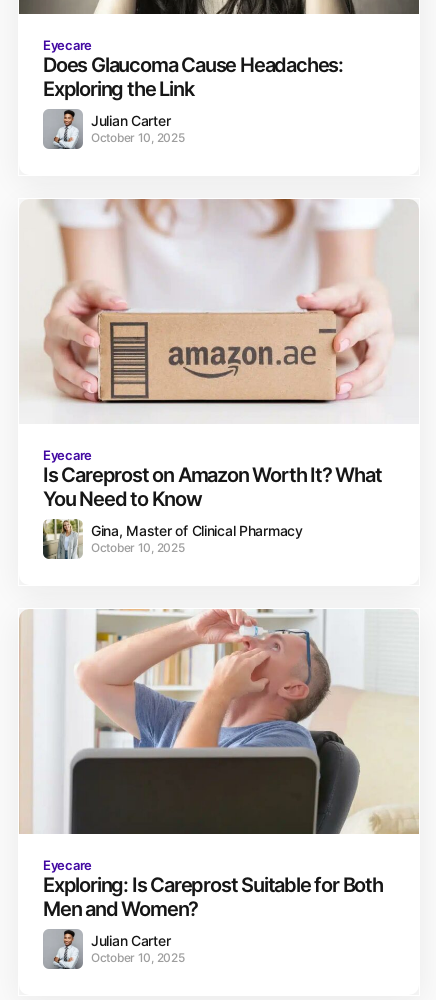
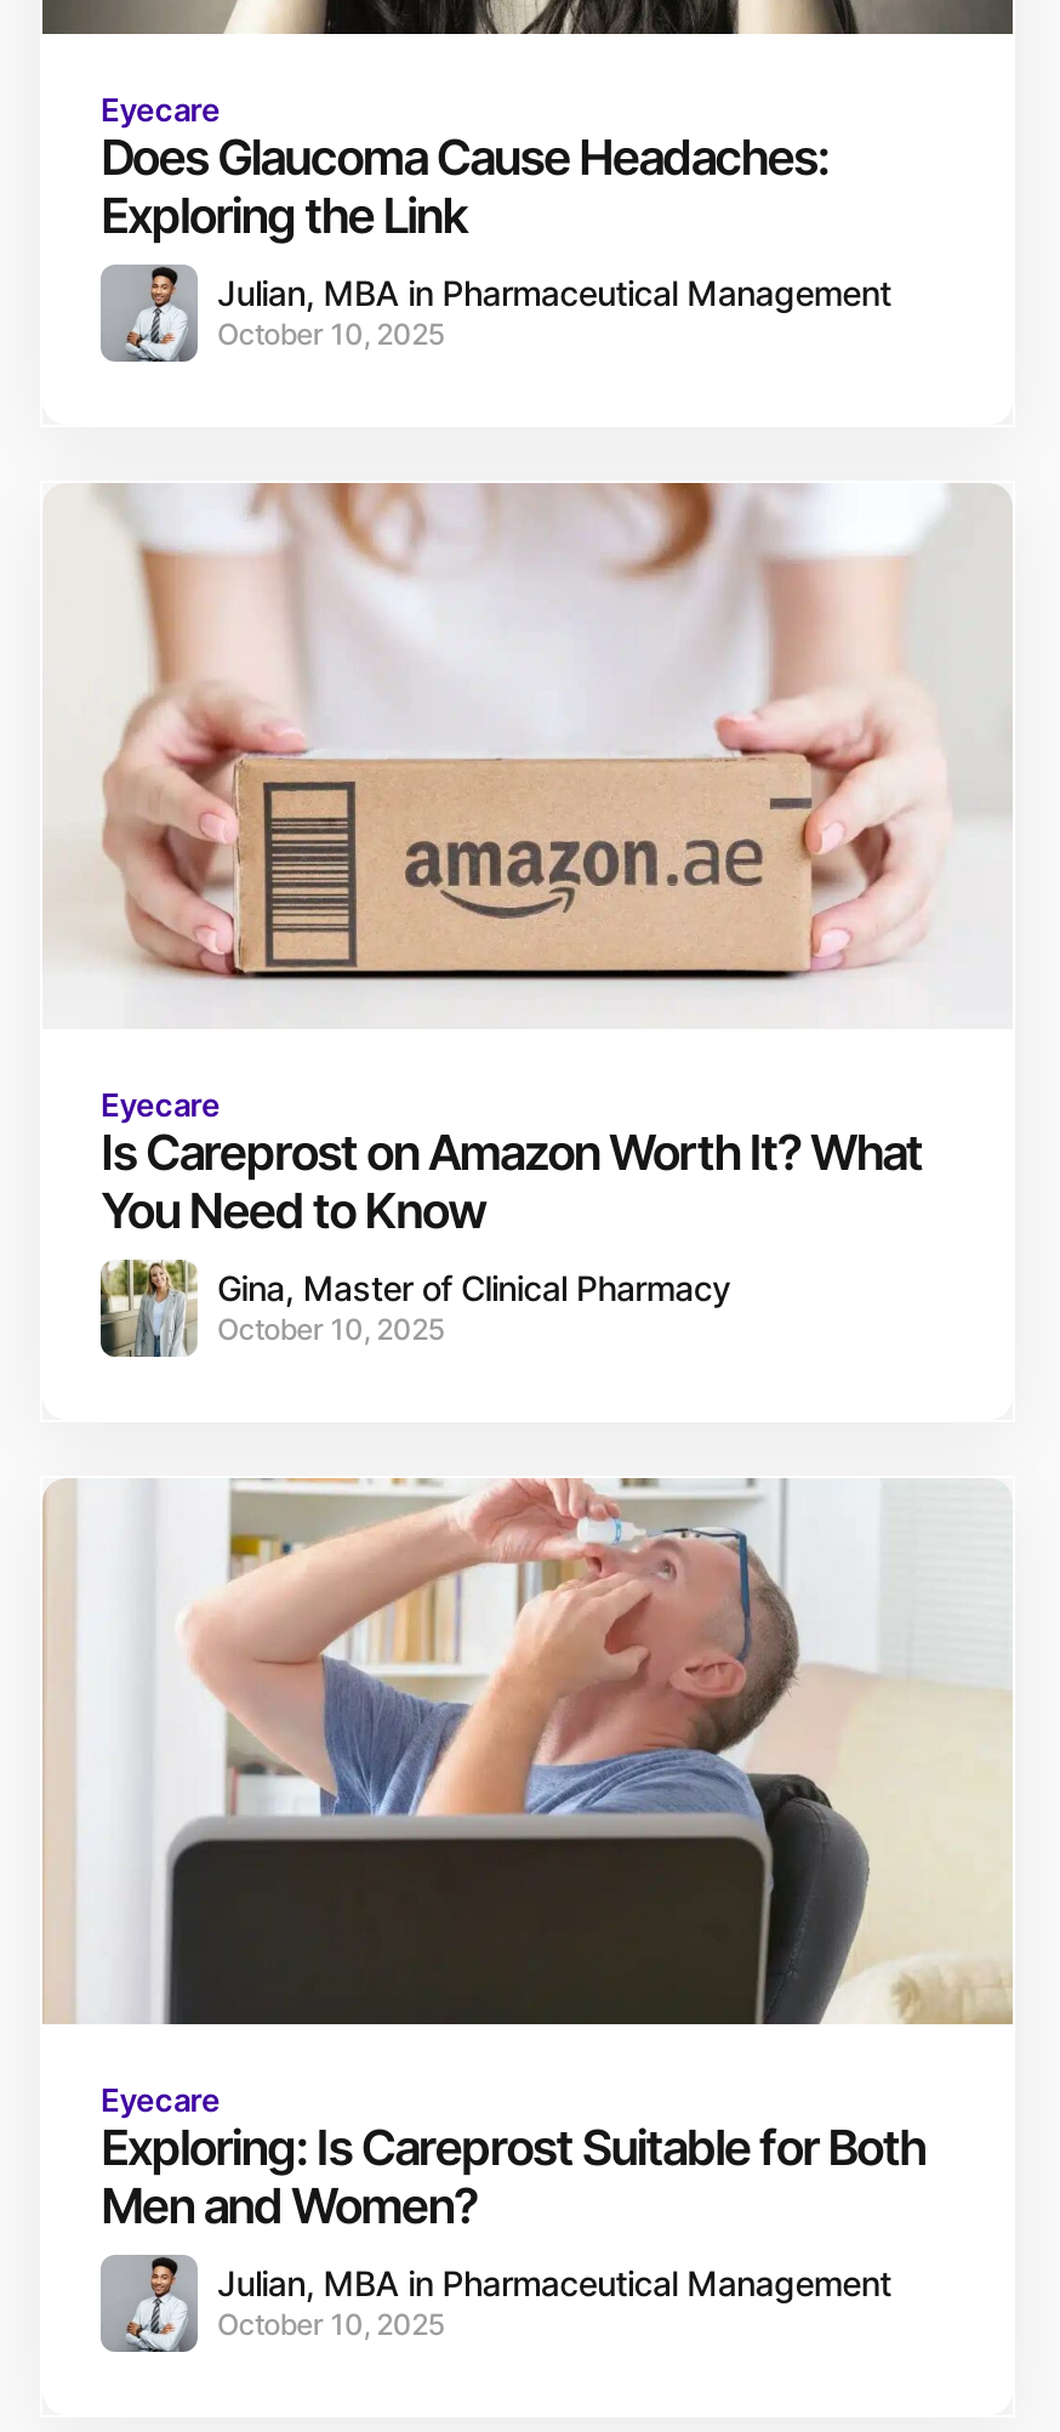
- Julian Carter
+ Julian, MBA in Pharmaceutical Management

- Julian Carter
+ Julian, MBA in Pharmaceutical Management
